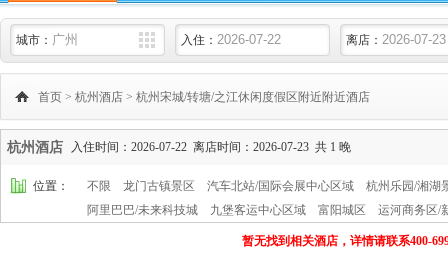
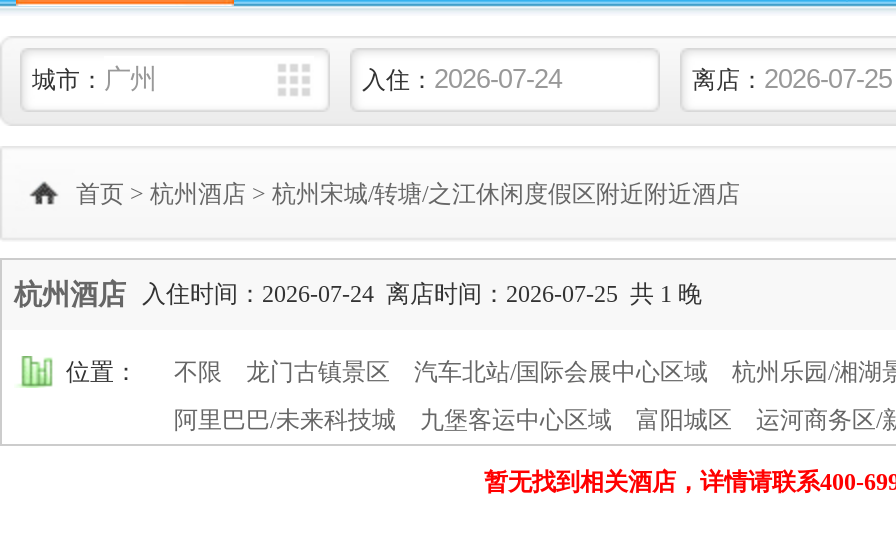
- 杭州酒店 入住时间：2026-07-22 离店时间：2026-07-23 共 1 晚
+ 杭州酒店 入住时间：2026-07-24 离店时间：2026-07-25 共 1 晚
